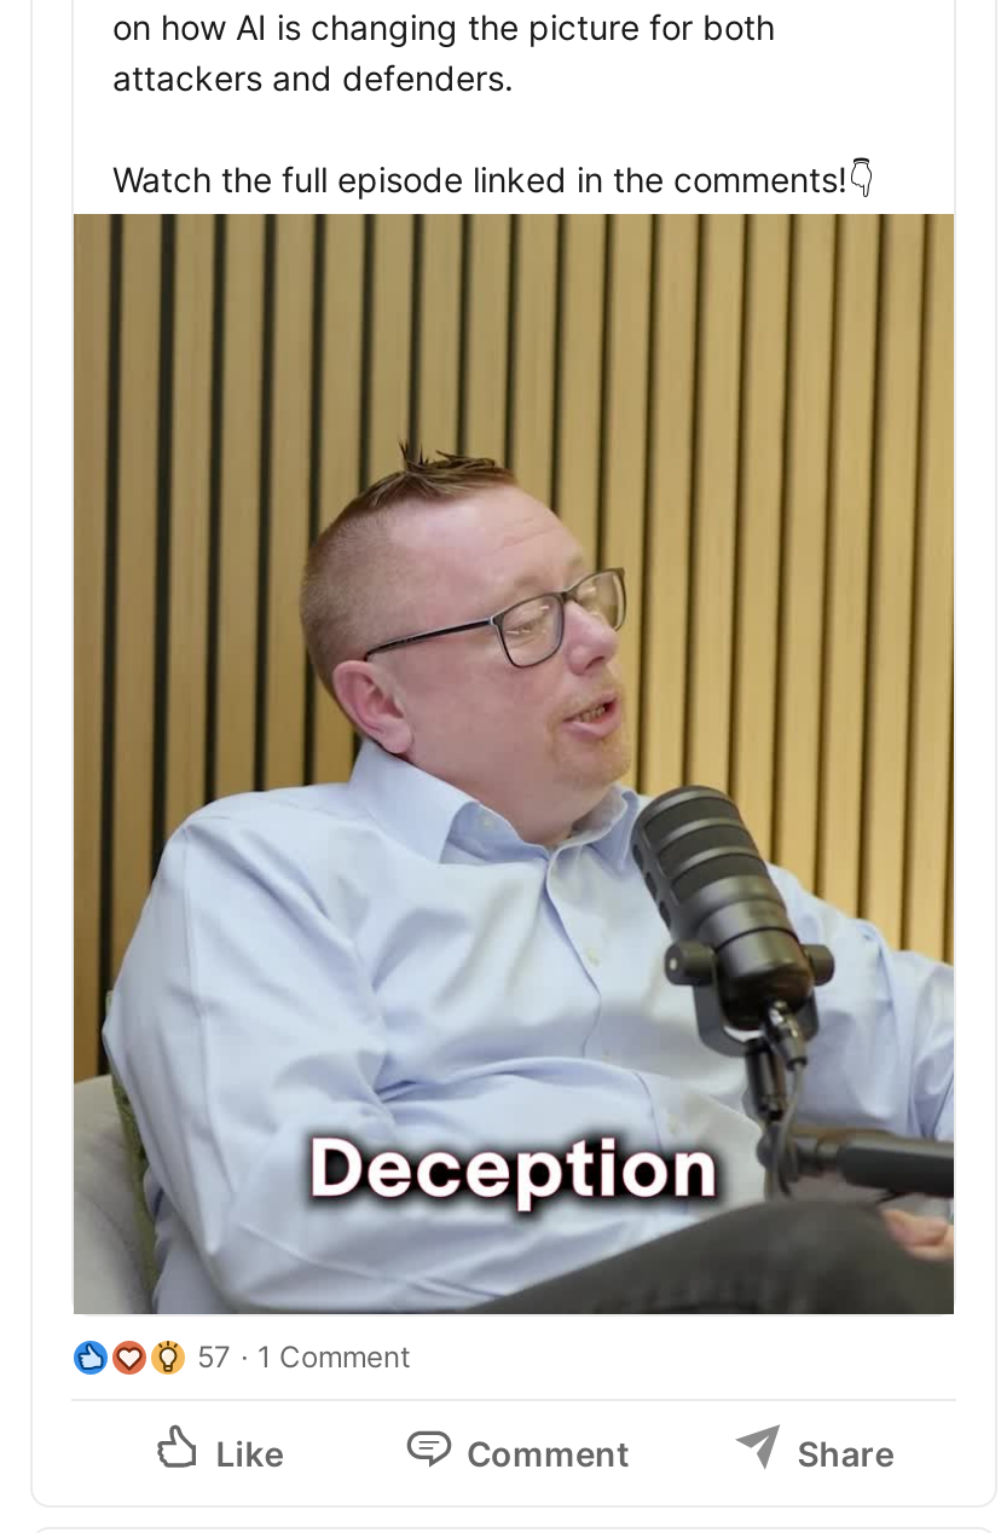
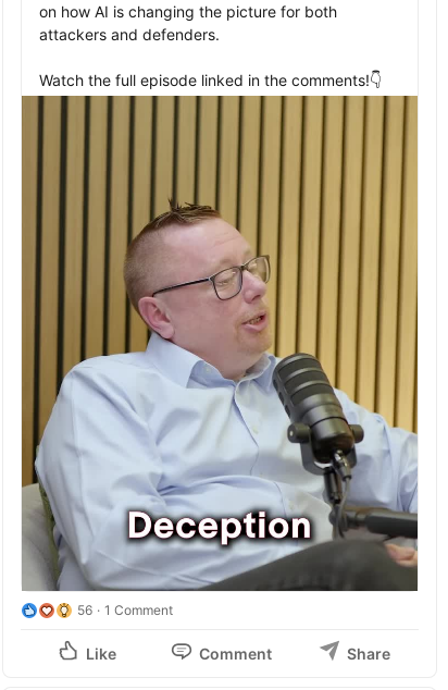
- 57 1 Comment
+ 56 1 Comment
